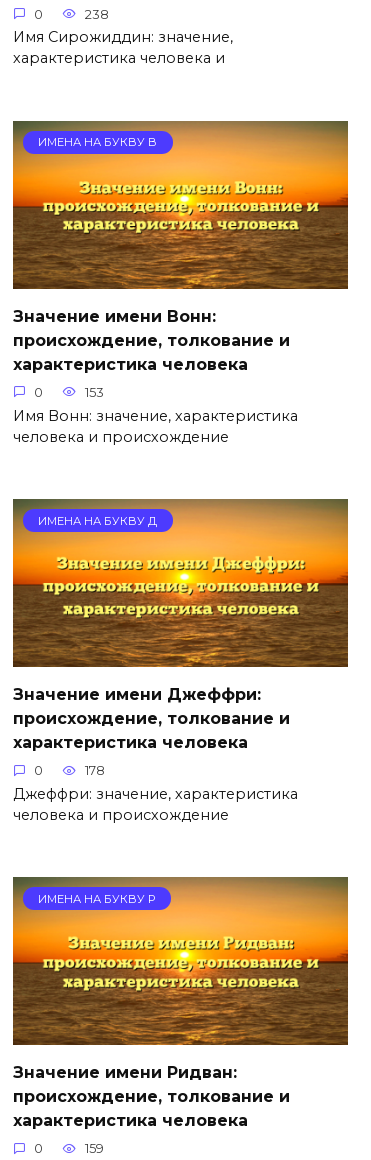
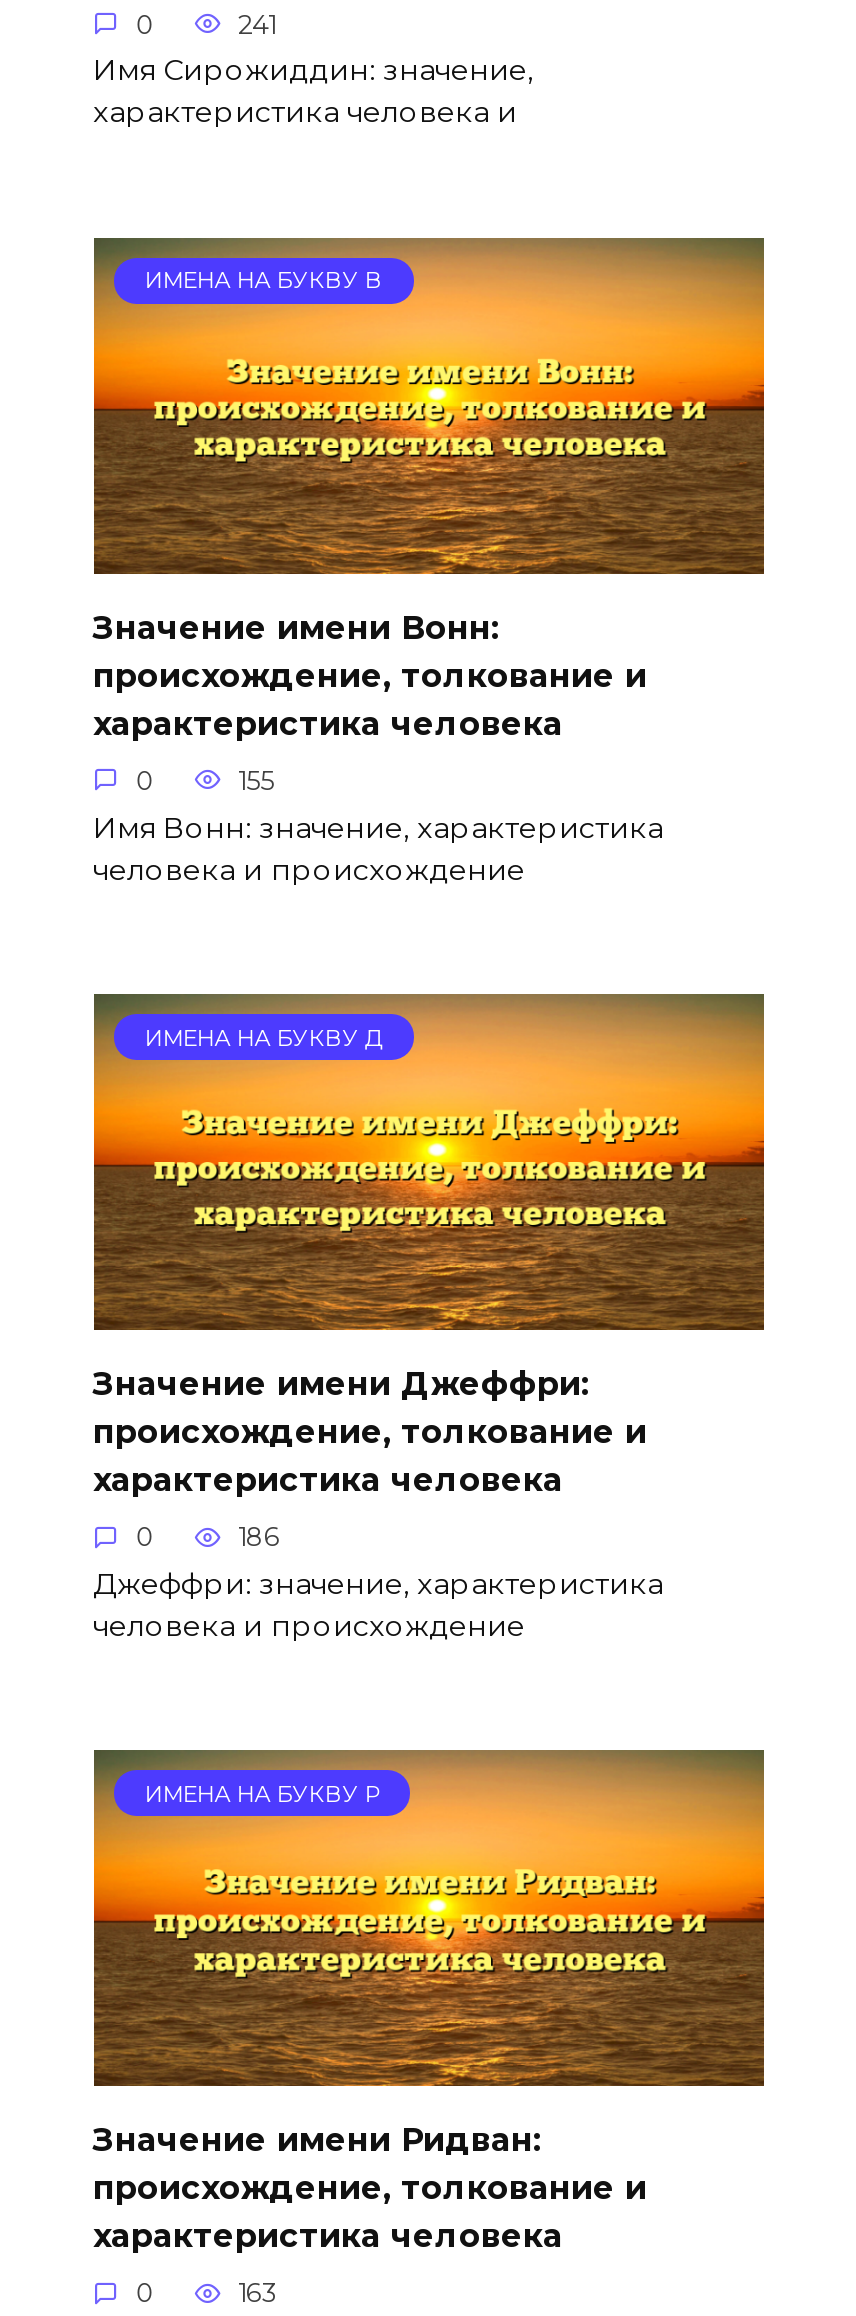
- 238
+ 241

- 153
+ 155

- 178
+ 186

- 159
+ 163
